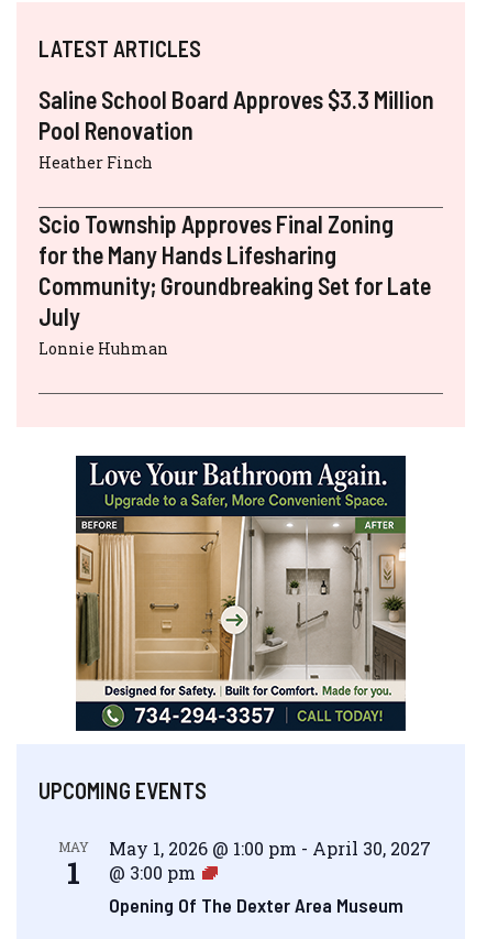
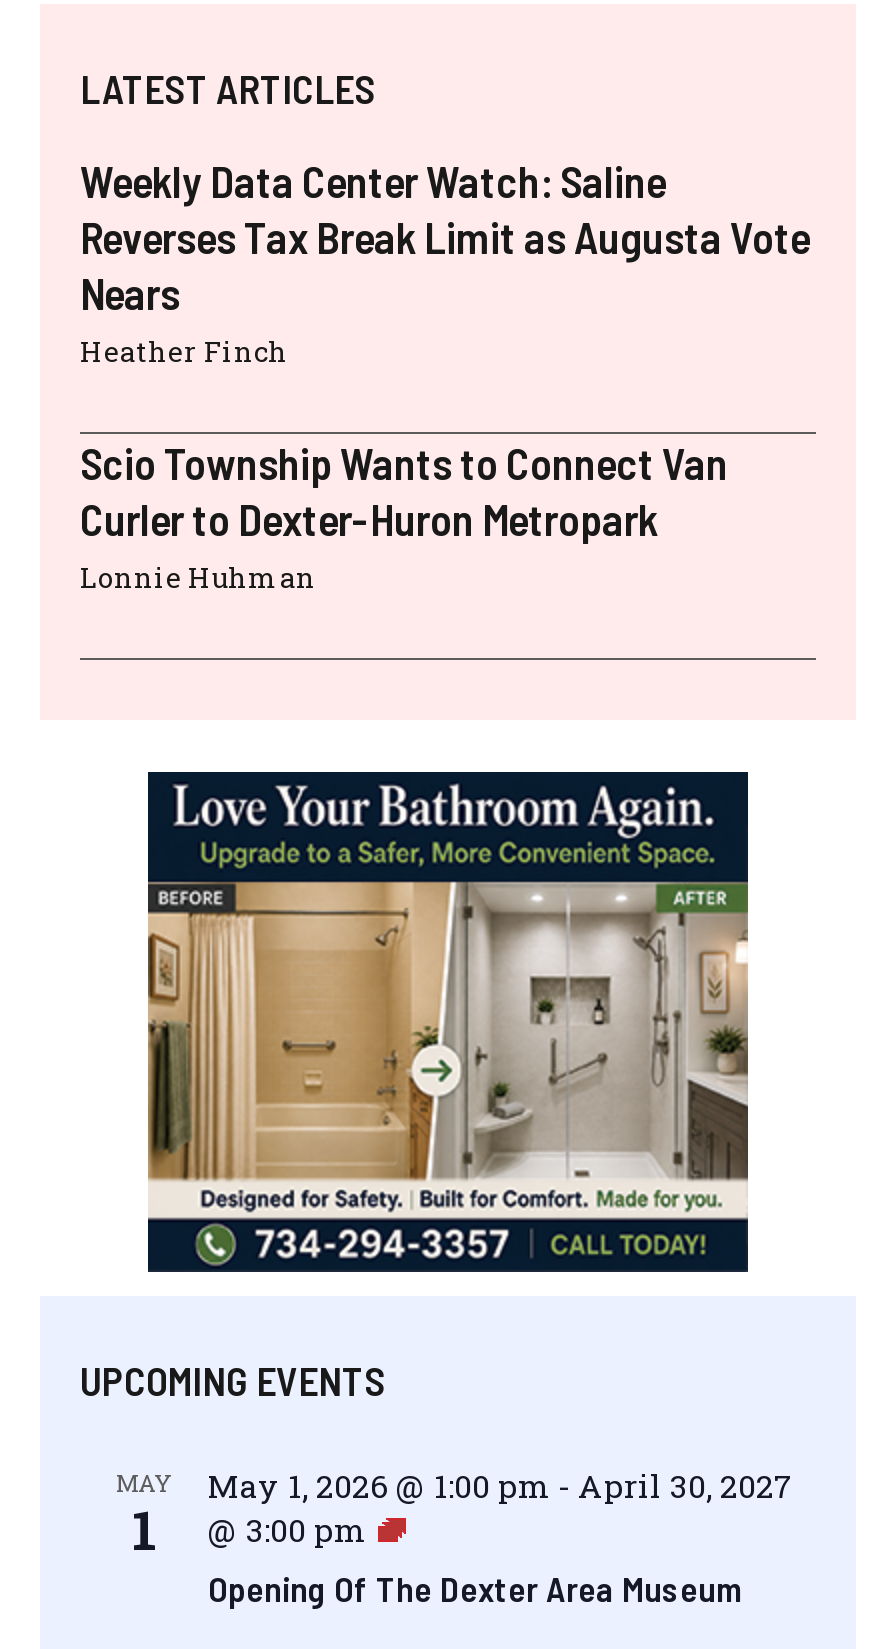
- Saline School Board Approves $3.3 Million
- Pool Renovation
+ Weekly Data Center Watch: Saline
+ Reverses Tax Break Limit as Augusta Vote
+ Nears

moved down: Heather Finch

- Scio Township Approves Final Zoning
- for the Many Hands Lifesharing
- Community; Groundbreaking Set for Late
- July
+ Scio Township Wants to Connect Van
+ Curler to Dexter-Huron Metropark
